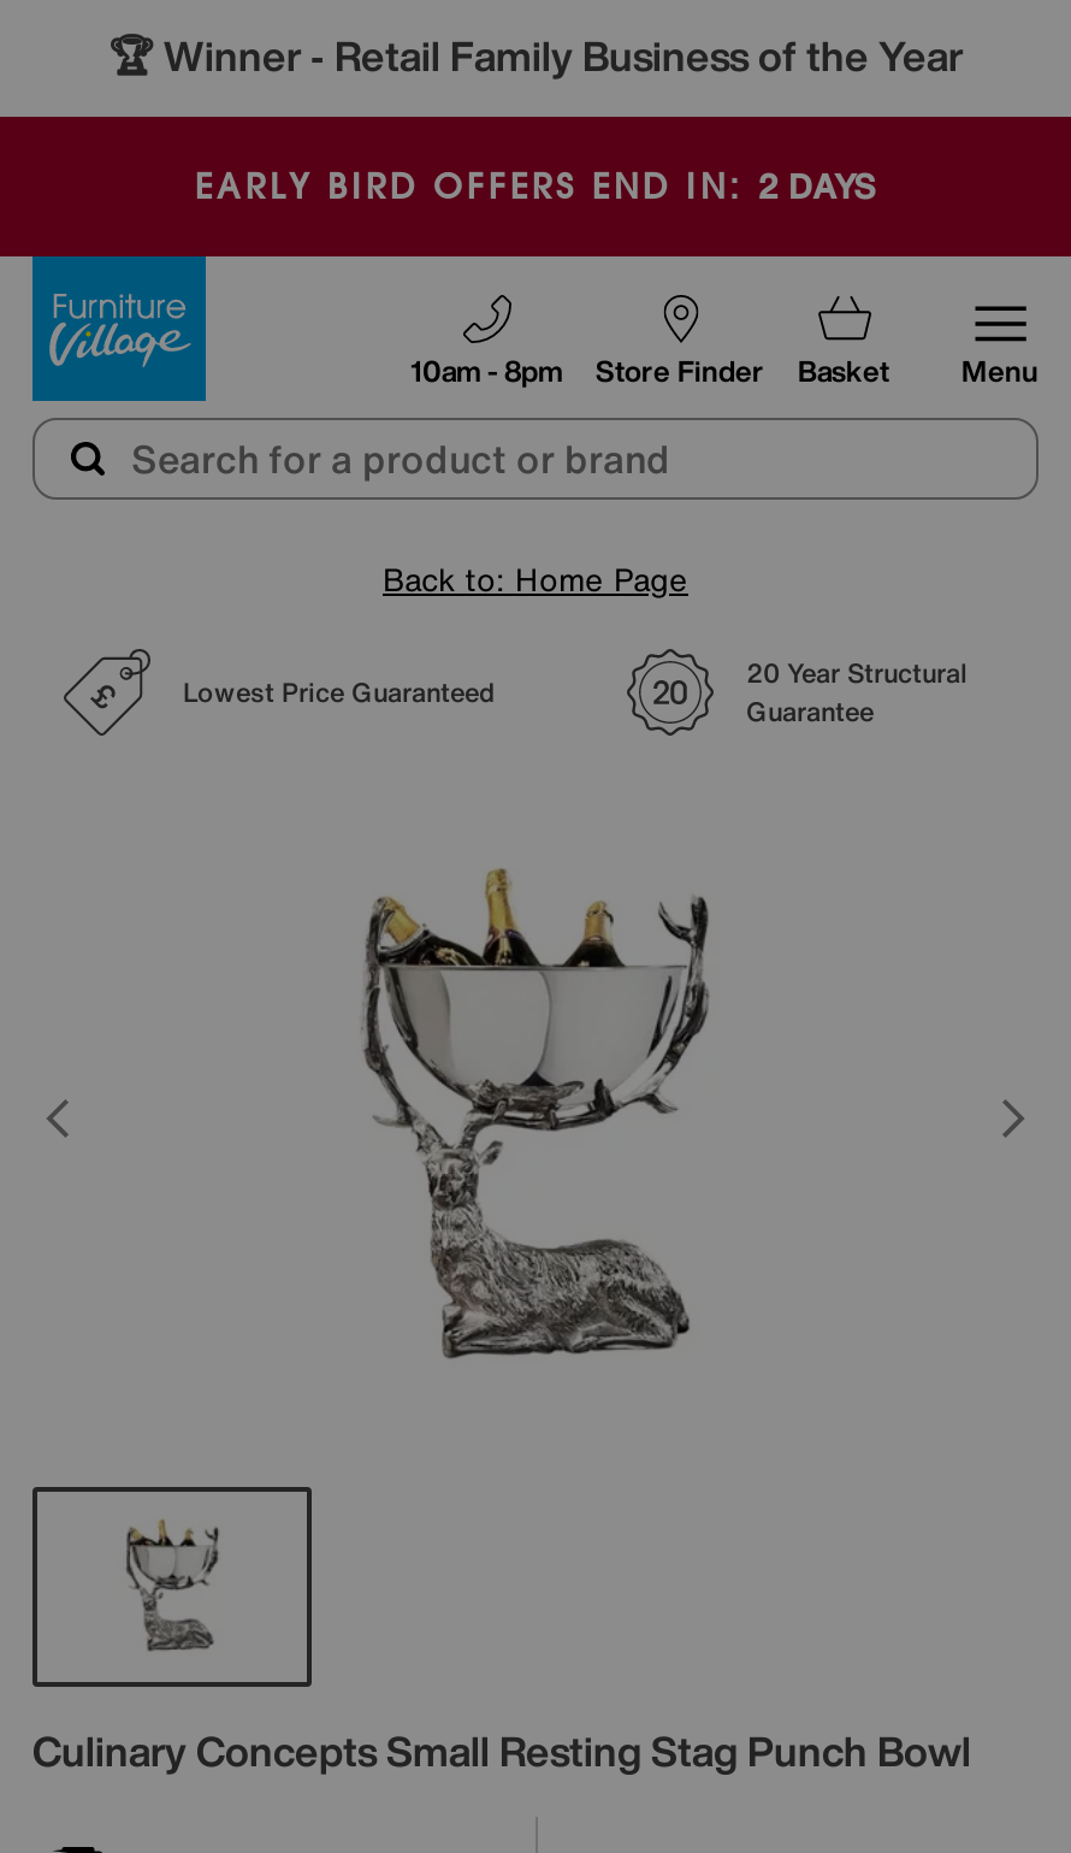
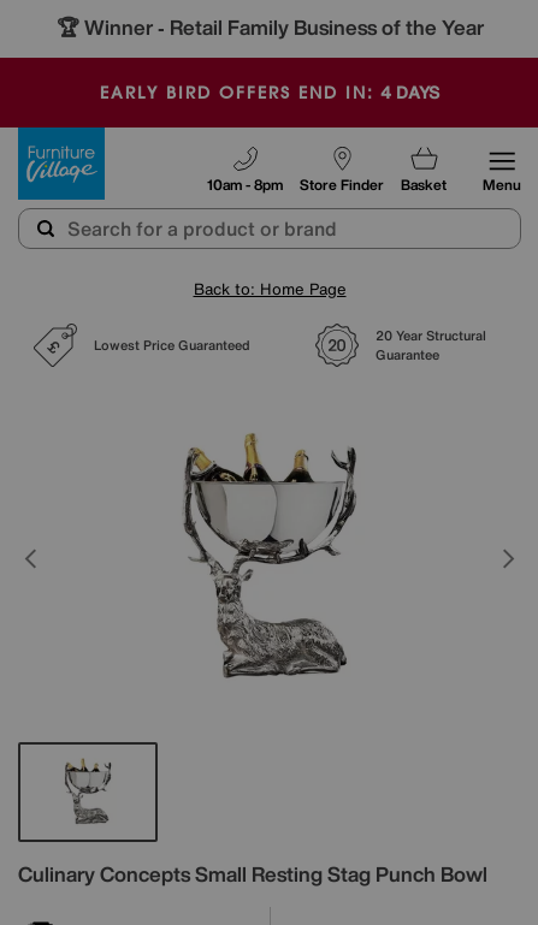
- EARLY BIRD OFFERS END IN: 2 DAYS
+ EARLY BIRD OFFERS END IN: 4 DAYS
